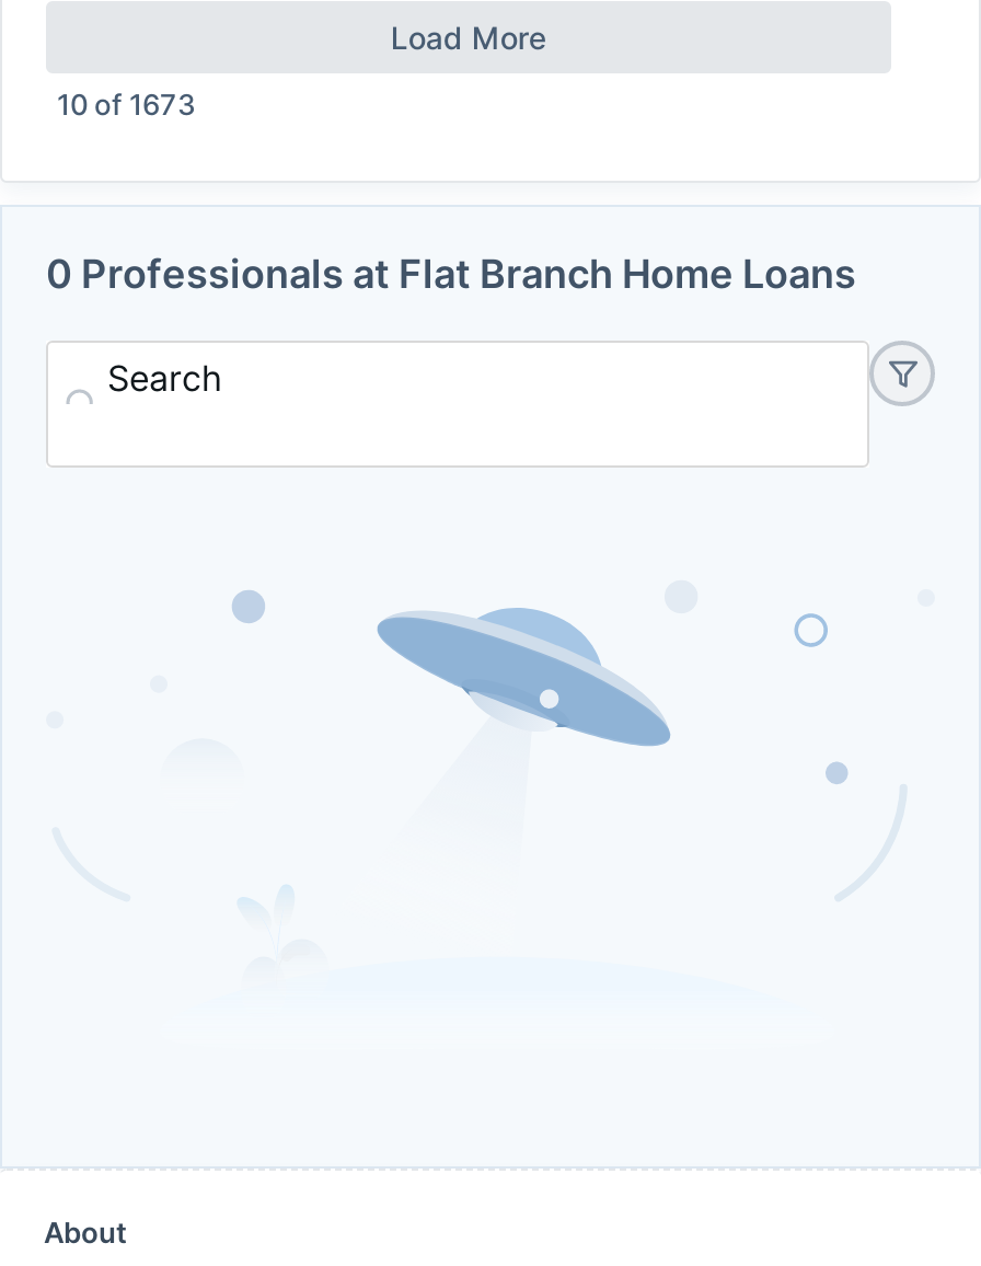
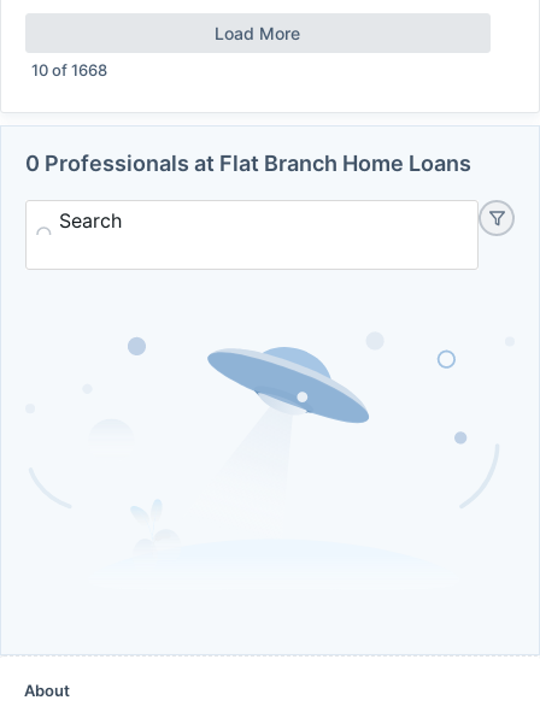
- 10 of 1673
+ 10 of 1668
